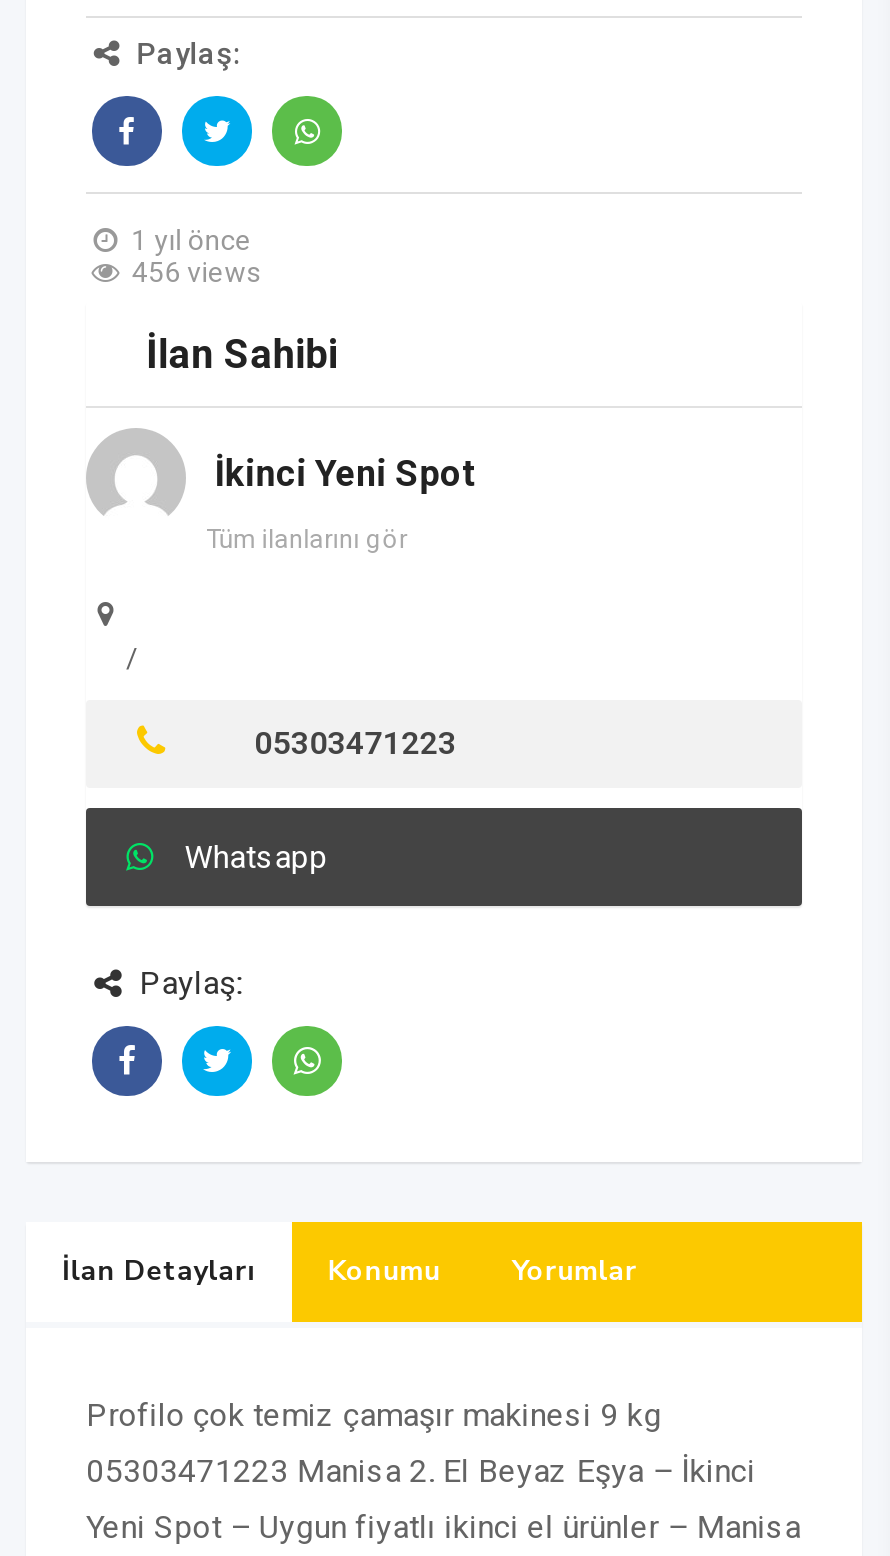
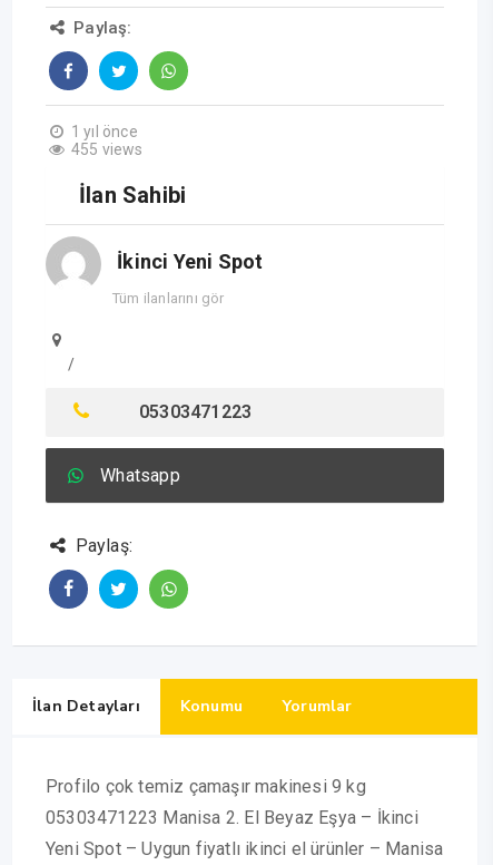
- 456 views
+ 455 views
